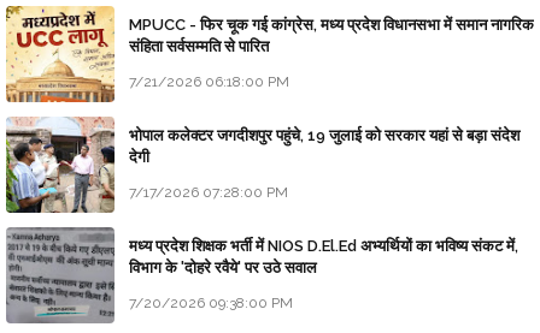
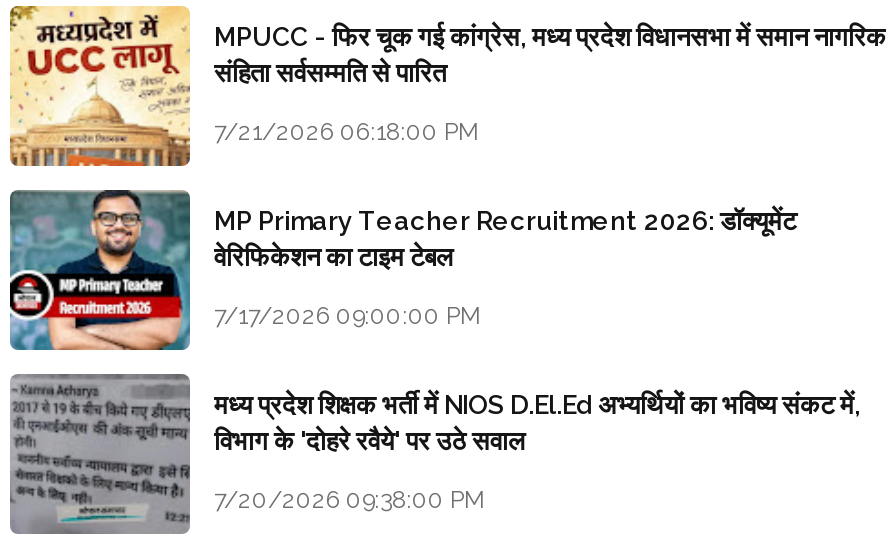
- [image]
- भोपाल कलेक्टर जगदीशपुर पहुंचे, 19 जुलाई को सरकार यहां से बड़ा संदेश
- देगी
+ [image]
+ MP Primary Teacher Recruitment 2026: डॉक्यूमेंट
+ वेरिफिकेशन का टाइम टेबल

- 7/17/2026 07:28:00 PM
+ 7/17/2026 09:00:00 PM
